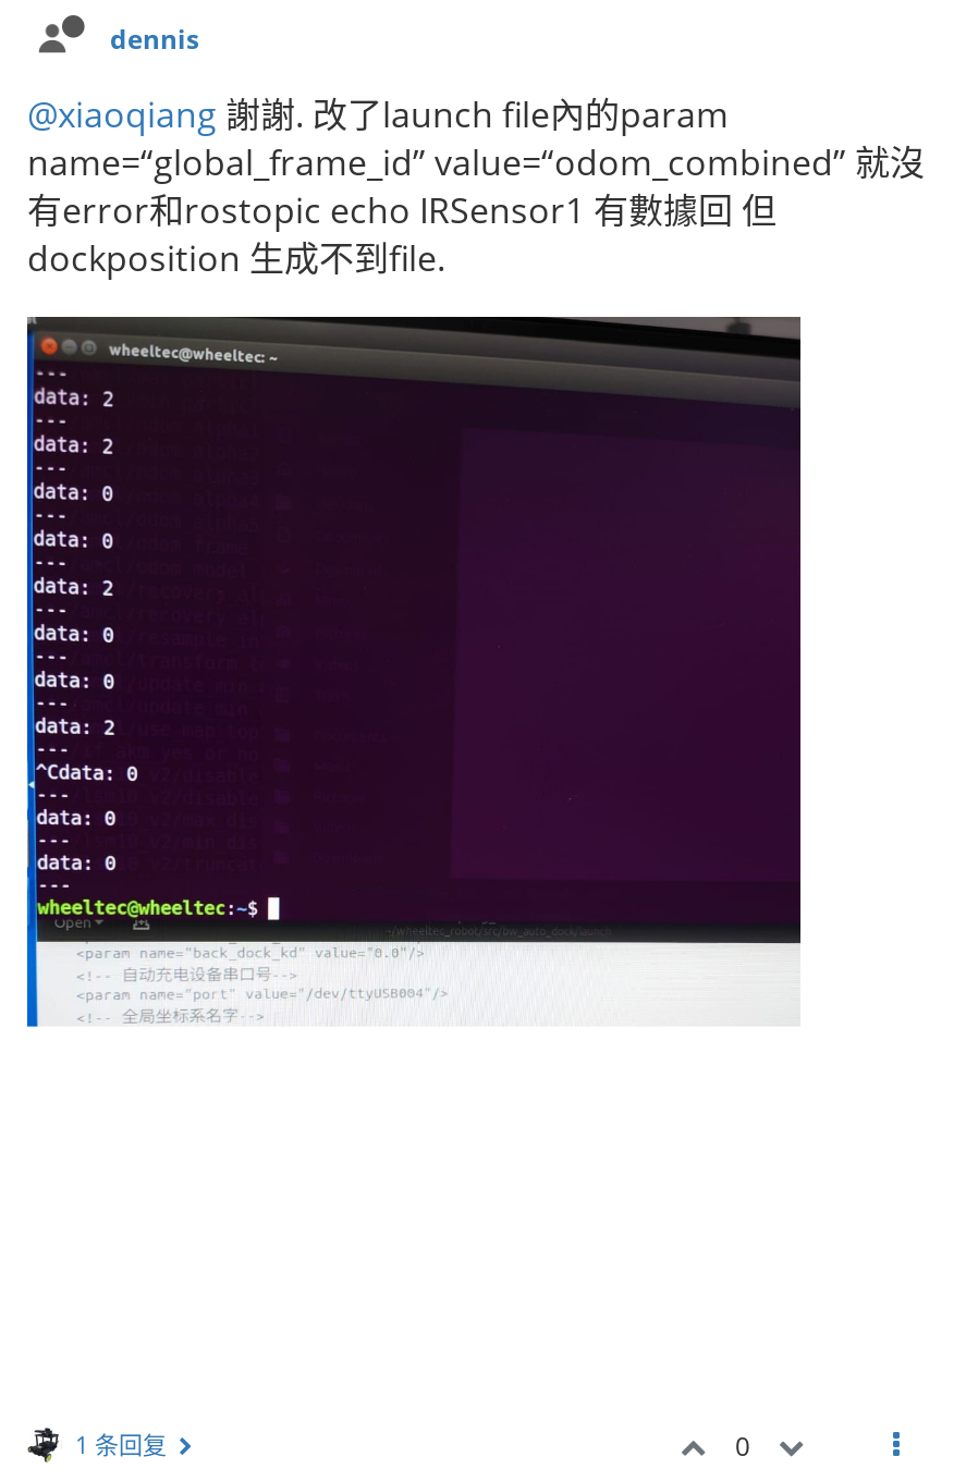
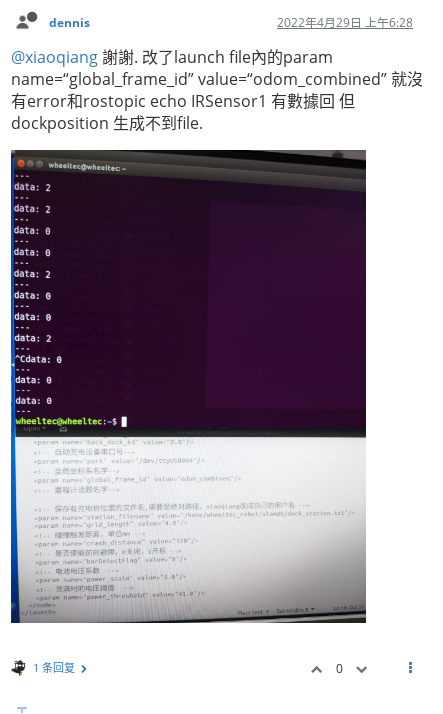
+ 2022年4月29日 上午6:28

+ [image]
